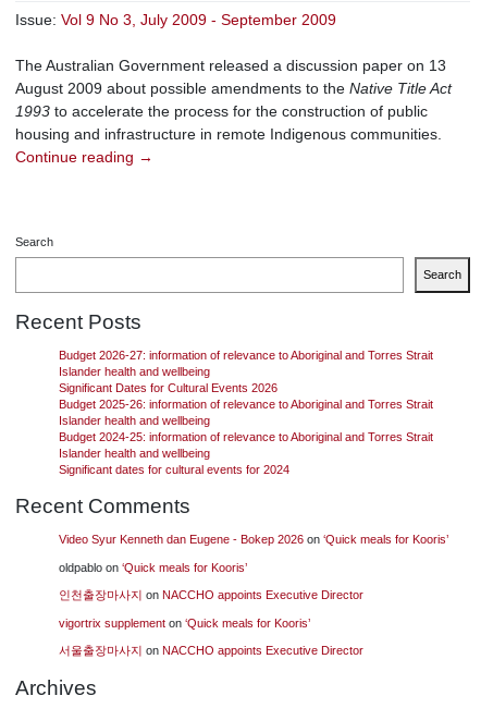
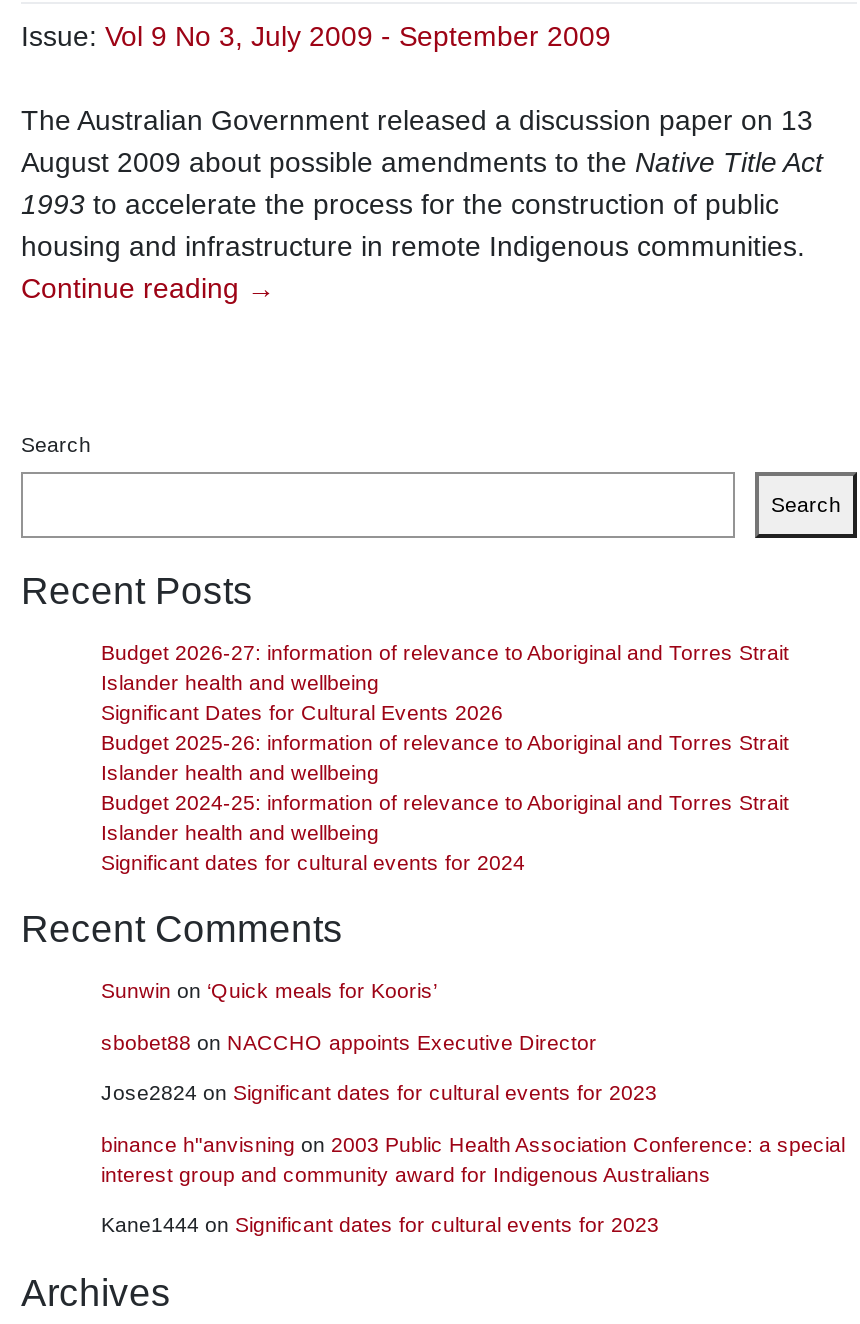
- Video Syur Kenneth dan Eugene - Bokep 2026 on ‘Quick meals for Kooris’
+ Sunwin on ‘Quick meals for Kooris’

- oldpablo on ‘Quick meals for Kooris’
+ sbobet88 on NACCHO appoints Executive Director

- 인천출장마사지 on NACCHO appoints Executive Director
+ Jose2824 on Significant dates for cultural events for 2023

- vigortrix supplement on ‘Quick meals for Kooris’
+ binance h"anvisning on 2003 Public Health Association Conference: a special
+ interest group and community award for Indigenous Australians

- 서울출장마사지 on NACCHO appoints Executive Director
+ Kane1444 on Significant dates for cultural events for 2023
